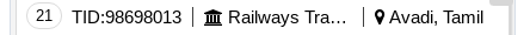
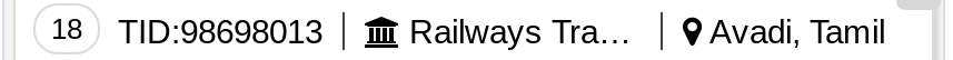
- 21 TID:98698013
+ 18 TID:98698013
